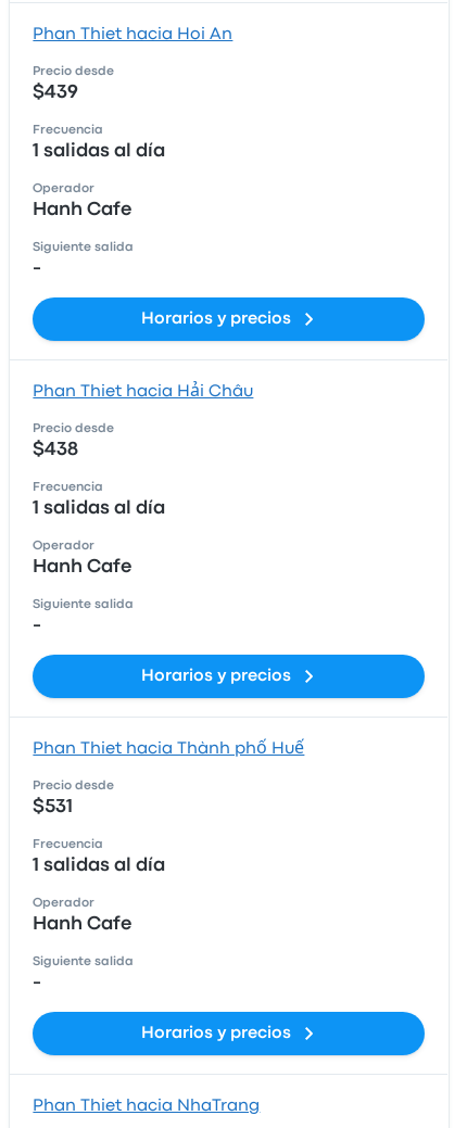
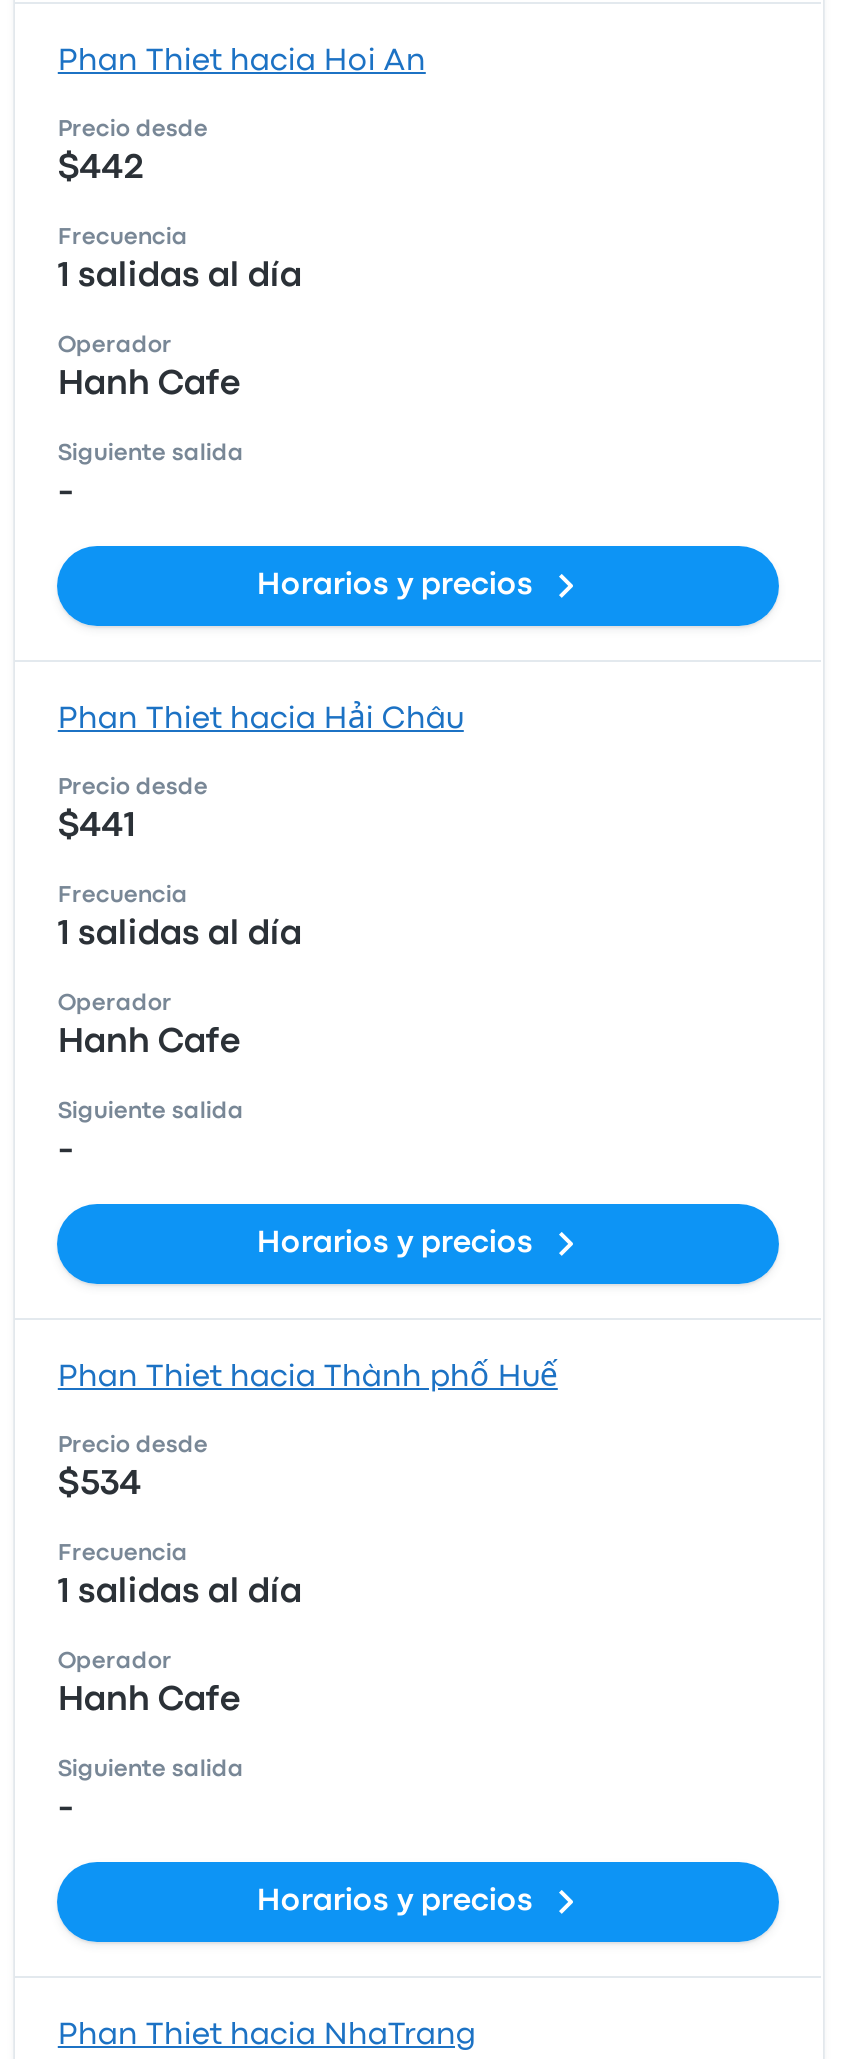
- $439
+ $442

- $438
+ $441

- $531
+ $534
